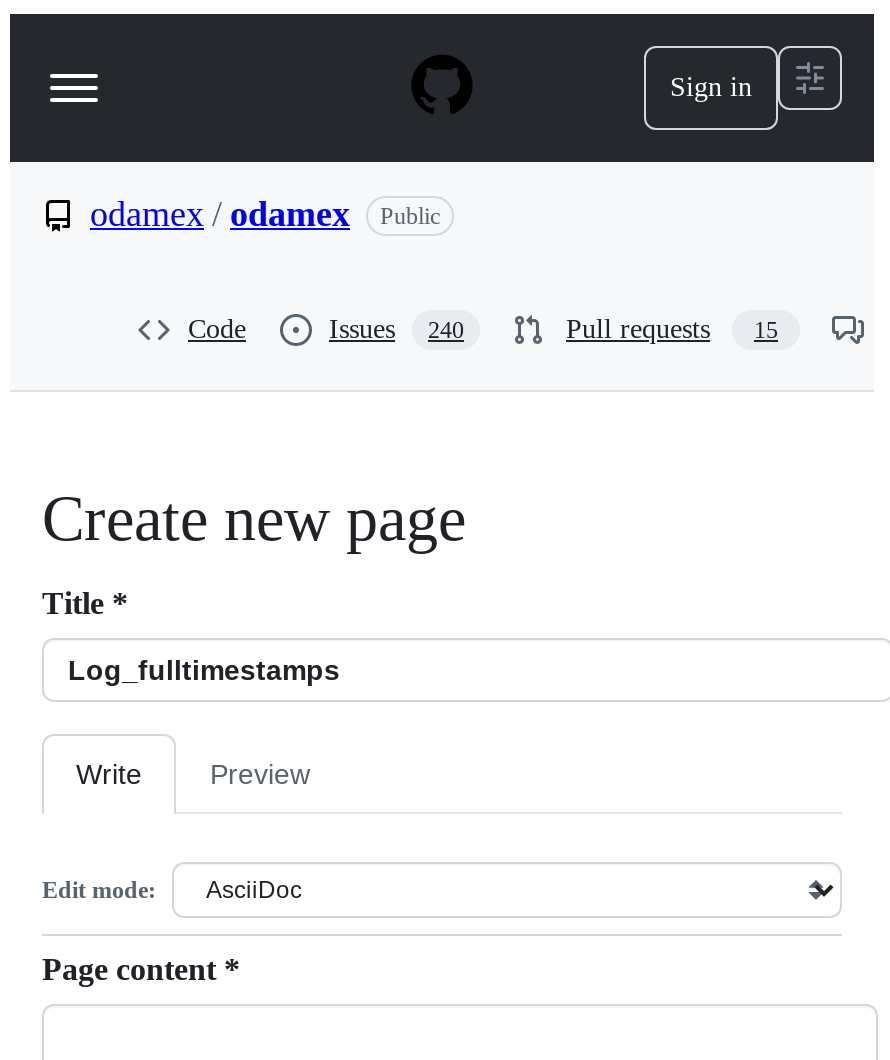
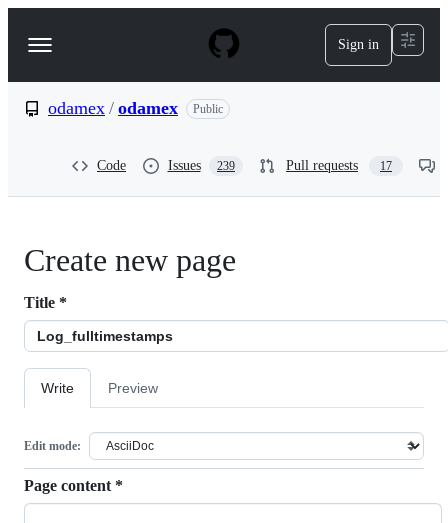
- Issues 240
+ Issues 239

- Pull requests 15
+ Pull requests 17
